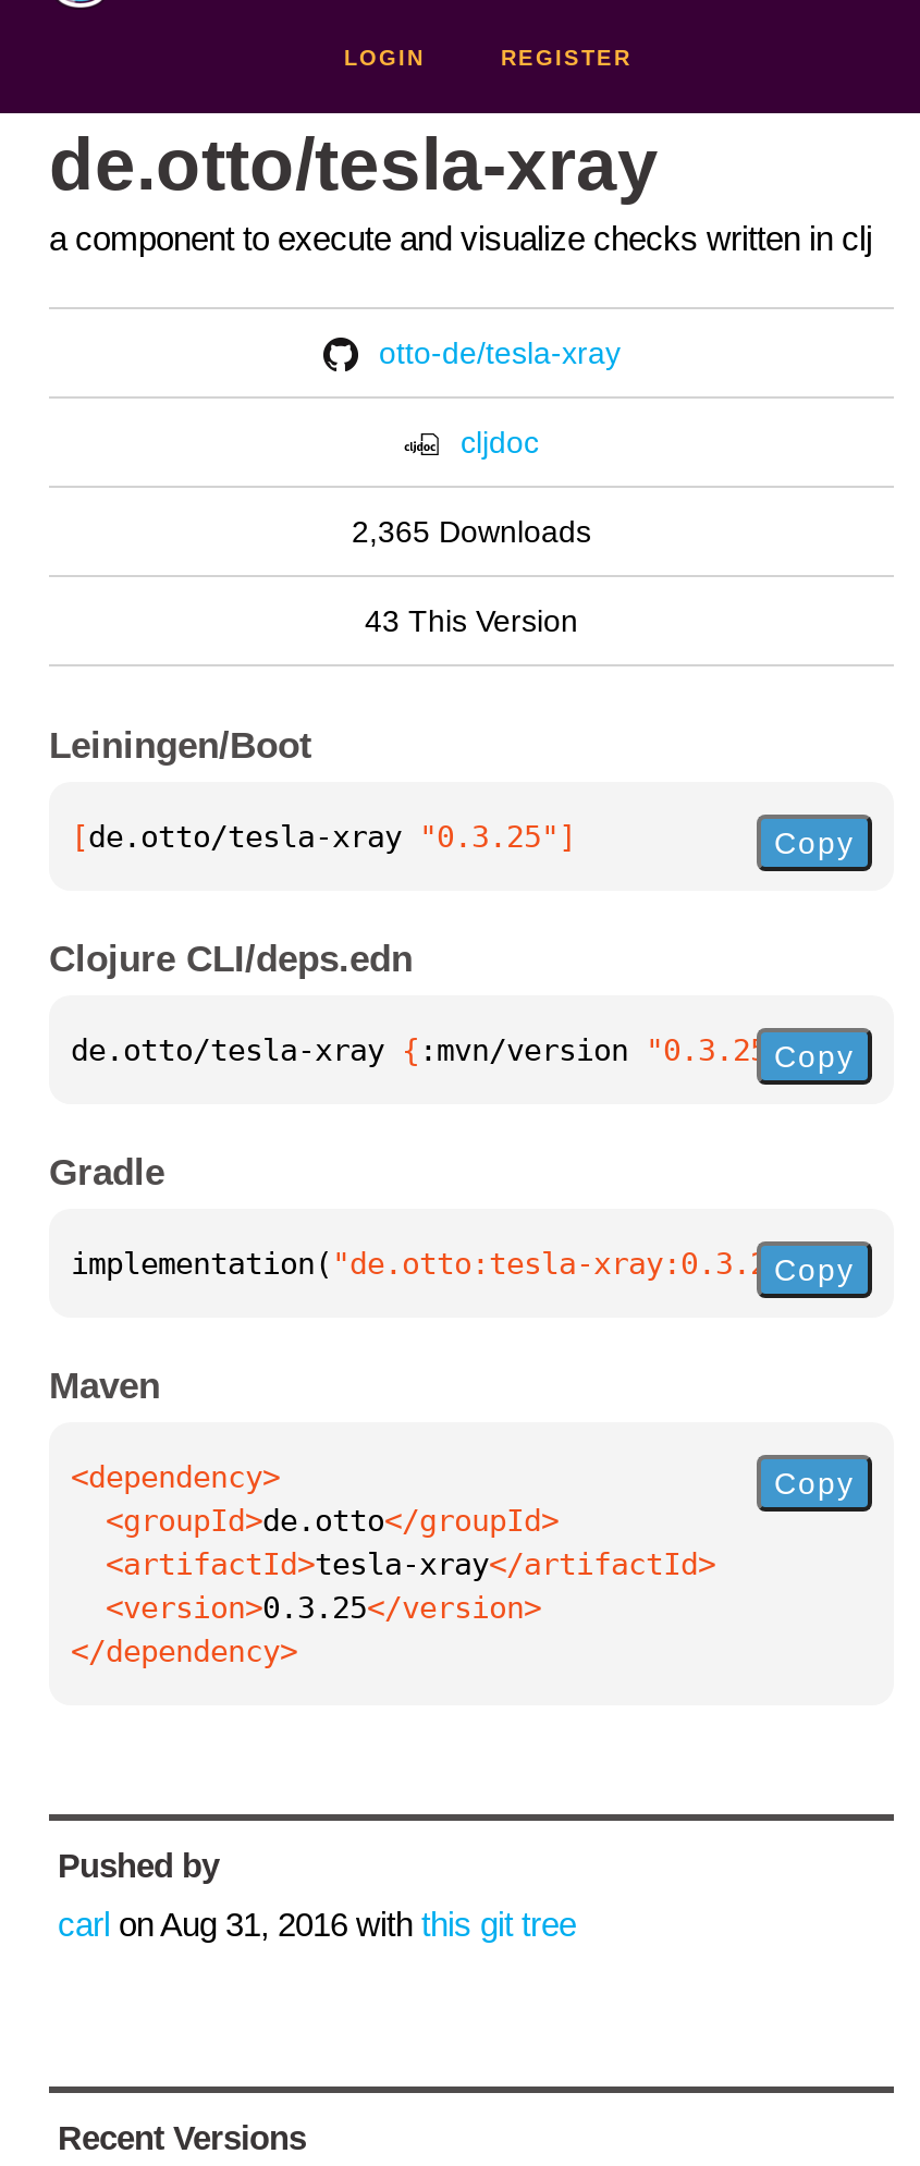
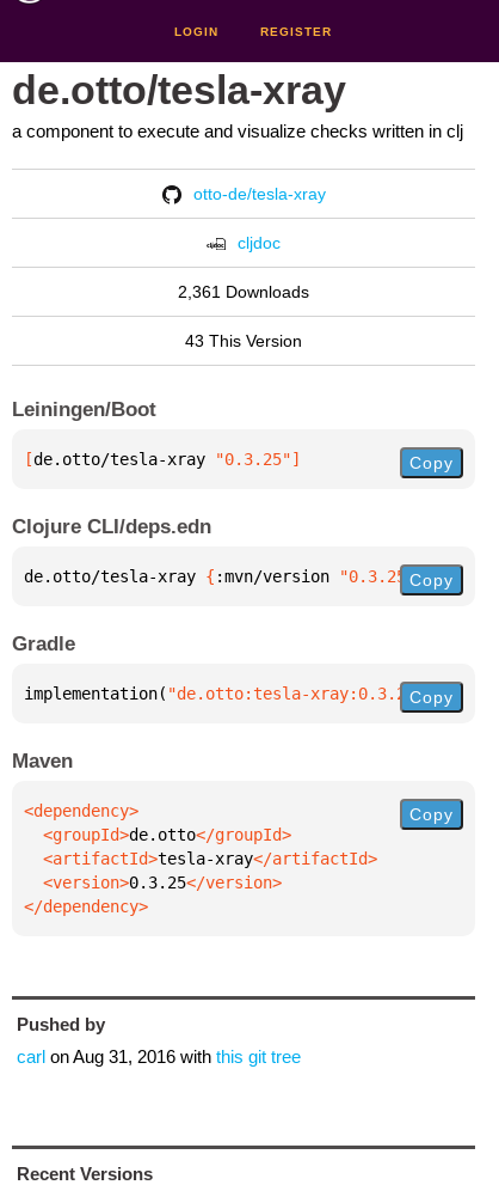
- 2,365 Downloads
+ 2,361 Downloads
